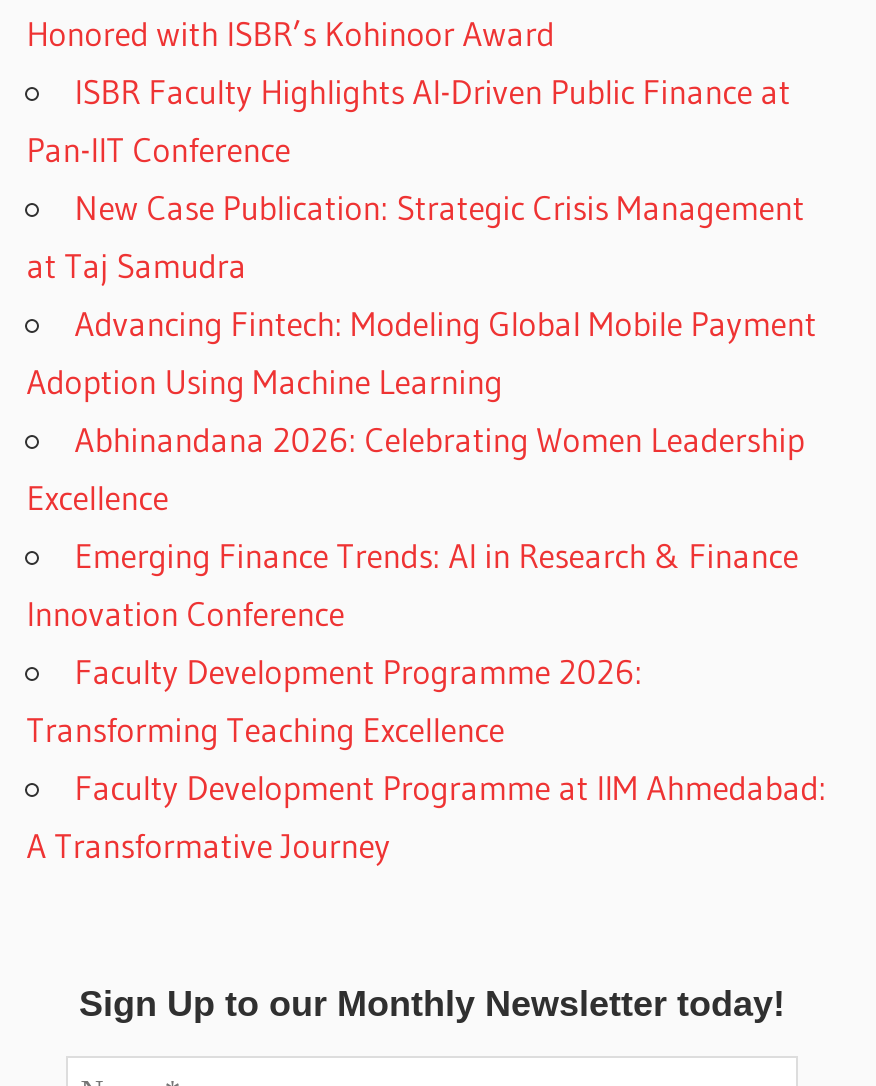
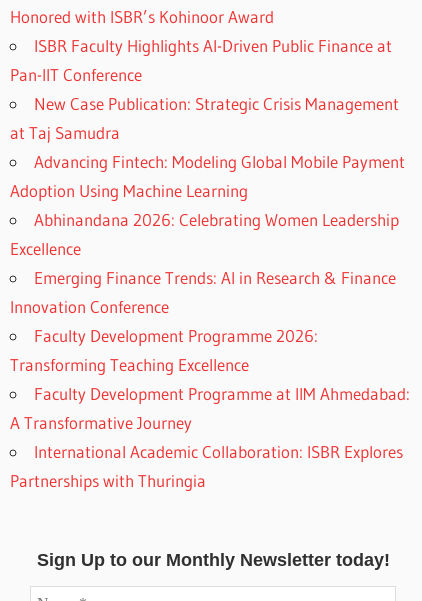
+ International Academic Collaboration: ISBR Explores
+ Partnerships with Thuringia
